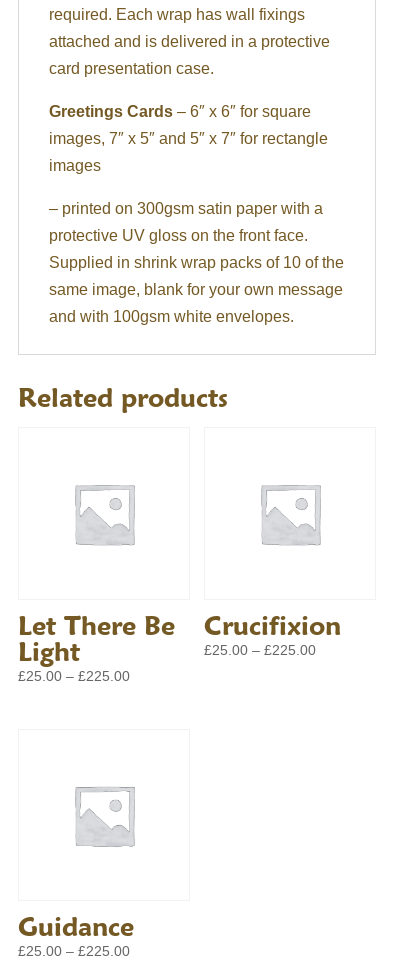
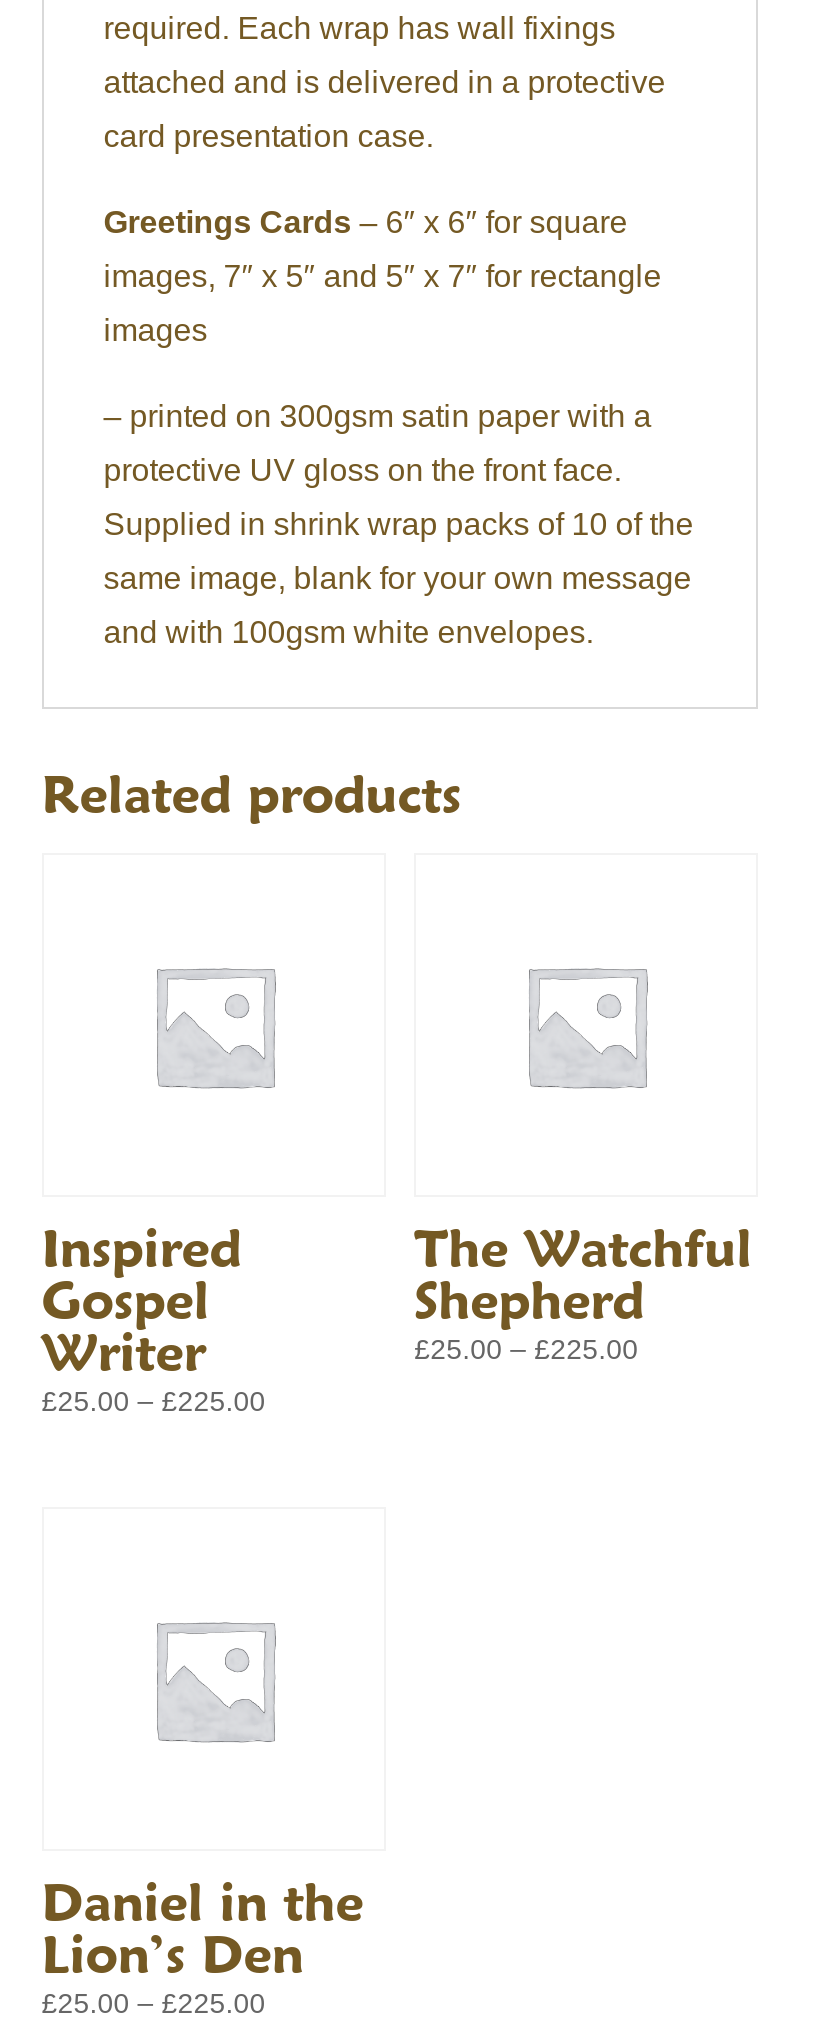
- Let There Be
- Light
+ Inspired
+ Gospel
+ Writer

- Crucifixion
+ The Watchful
+ Shepherd

- Guidance
+ Daniel in the
+ Lion’s Den
